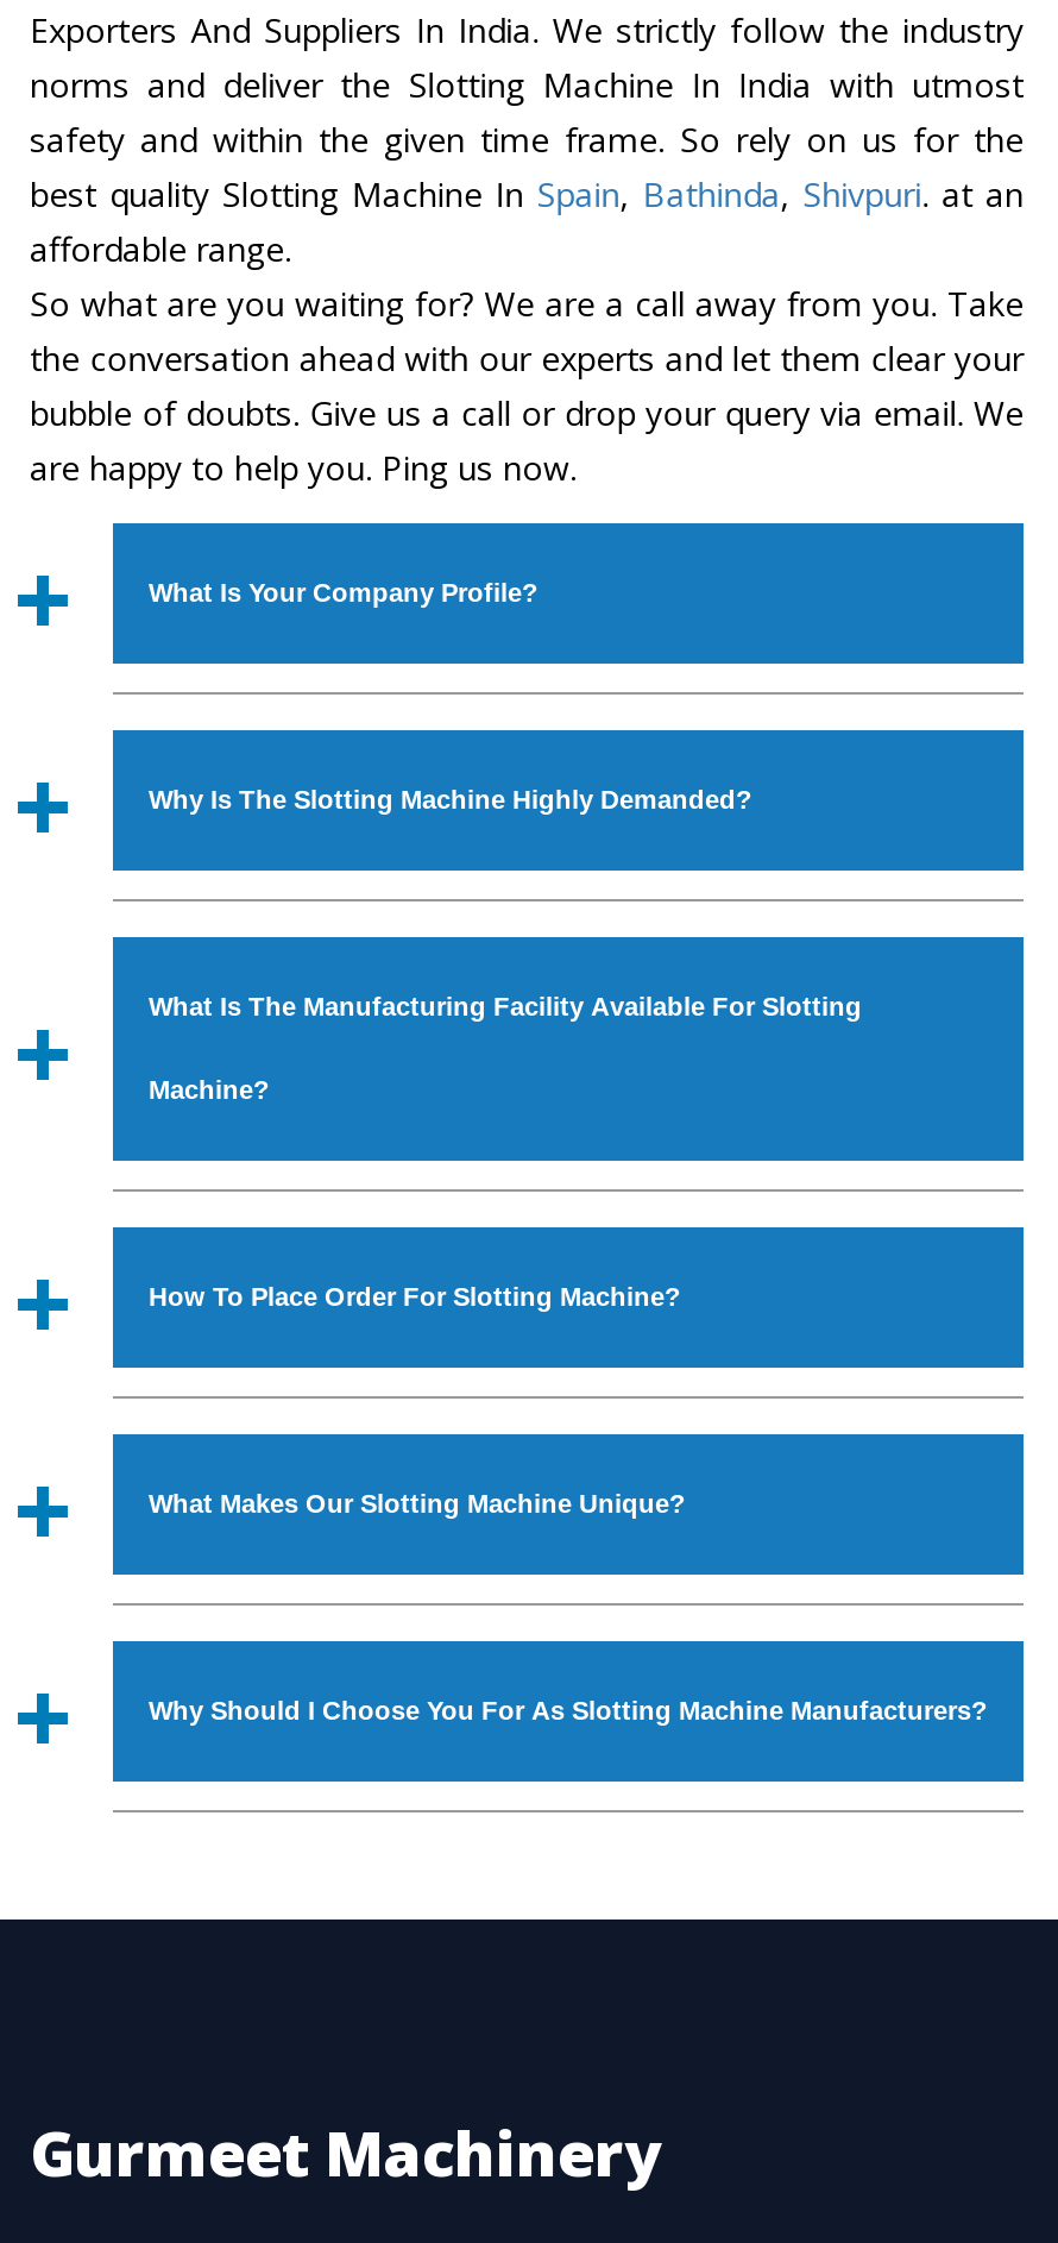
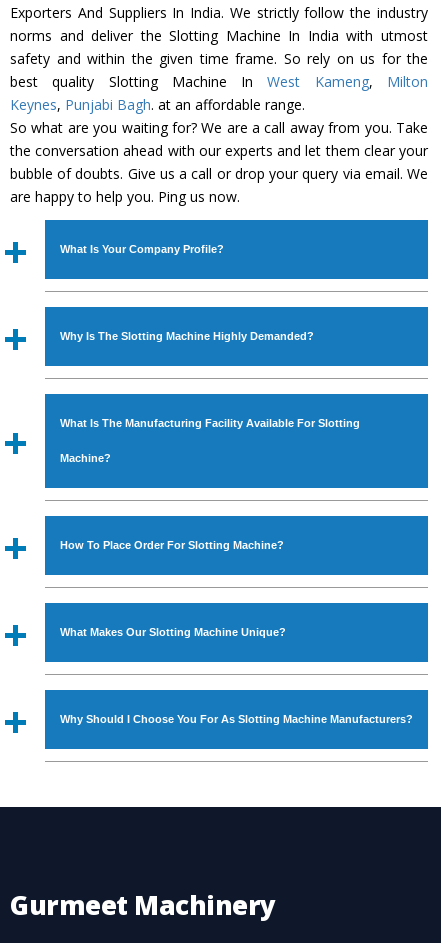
- best quality Slotting Machine In Spain, Bathinda, Shivpuri. at an
- affordable range.
+ best quality Slotting Machine In West Kameng, Milton
+ Keynes, Punjabi Bagh. at an affordable range.
